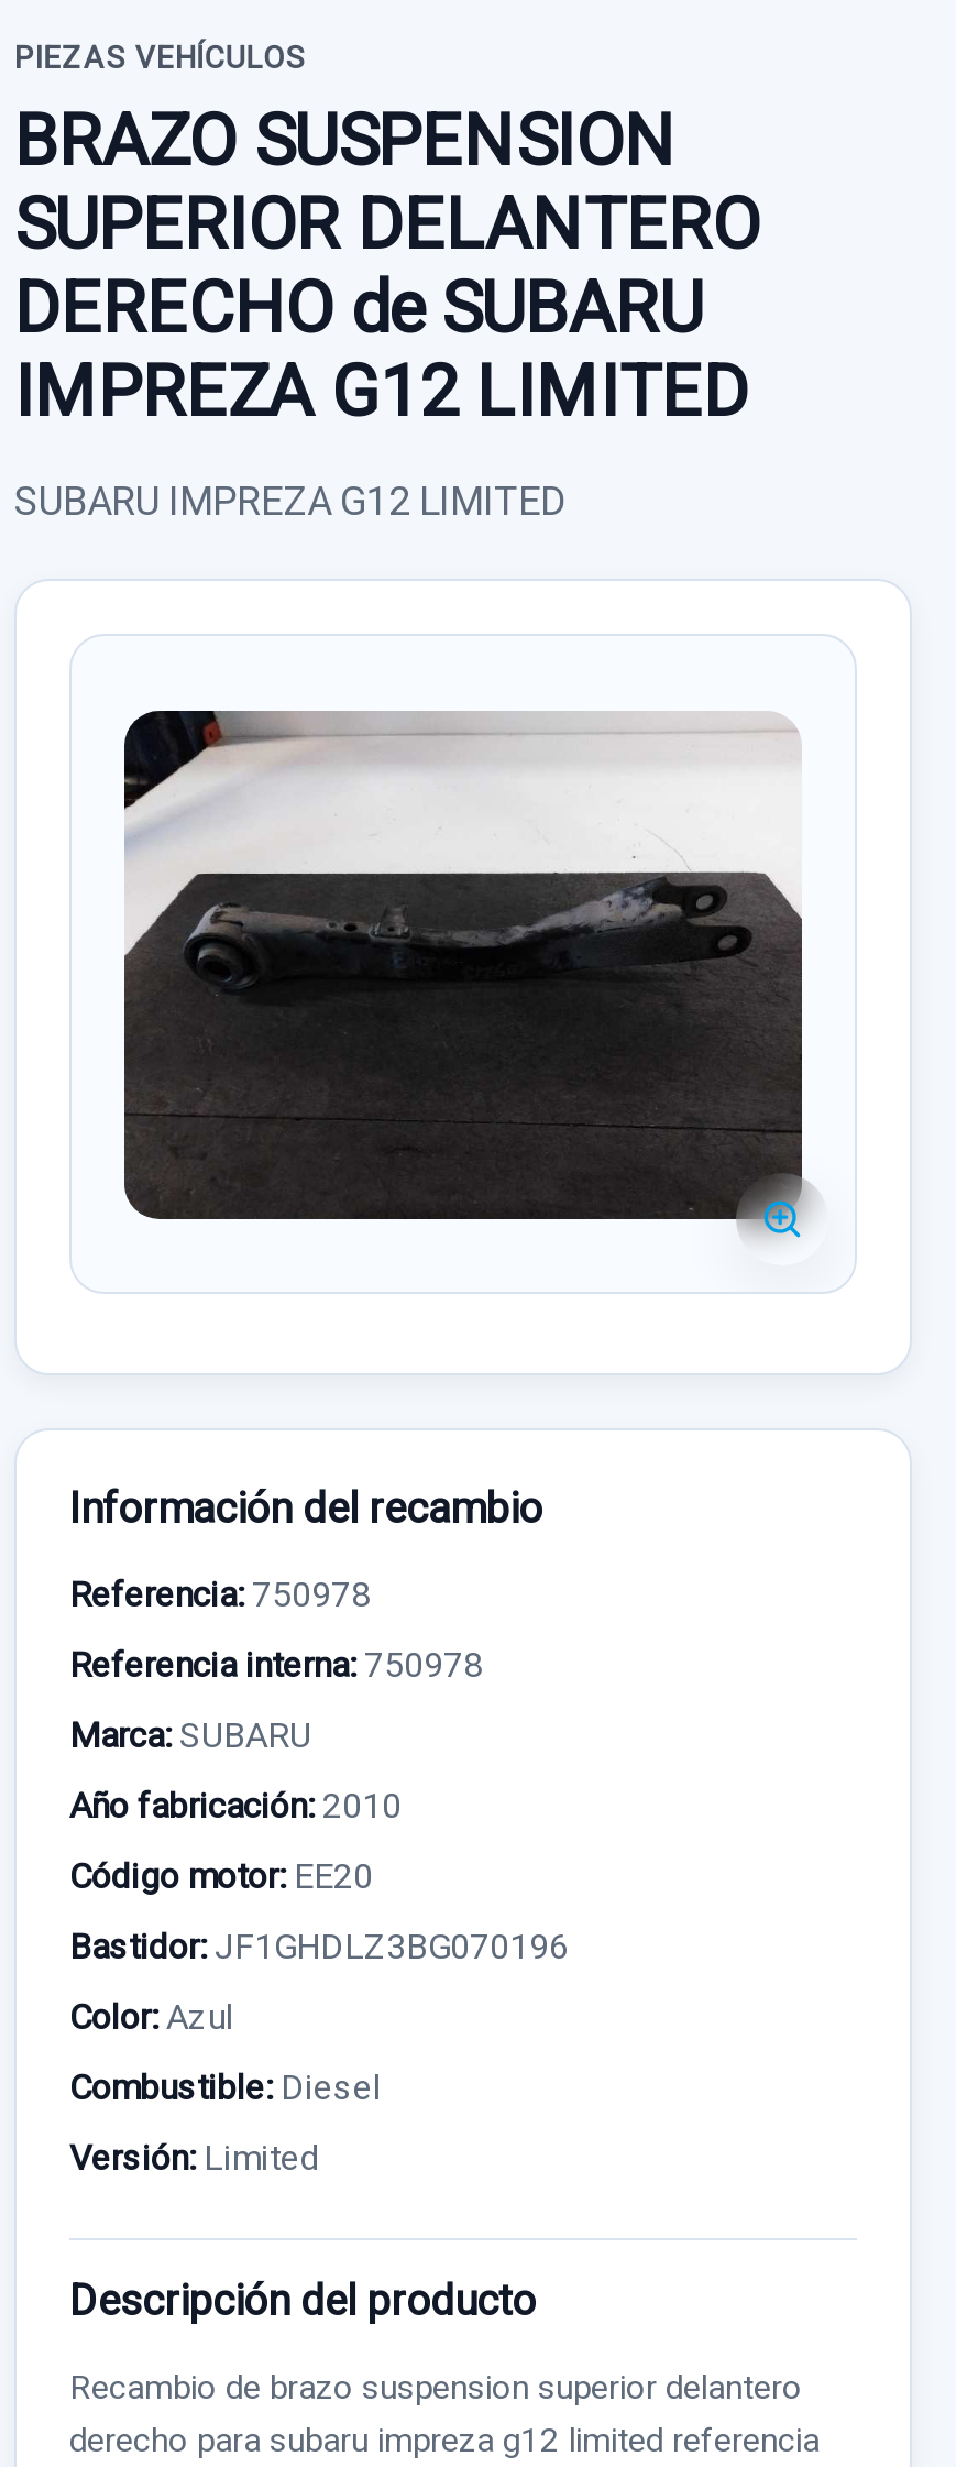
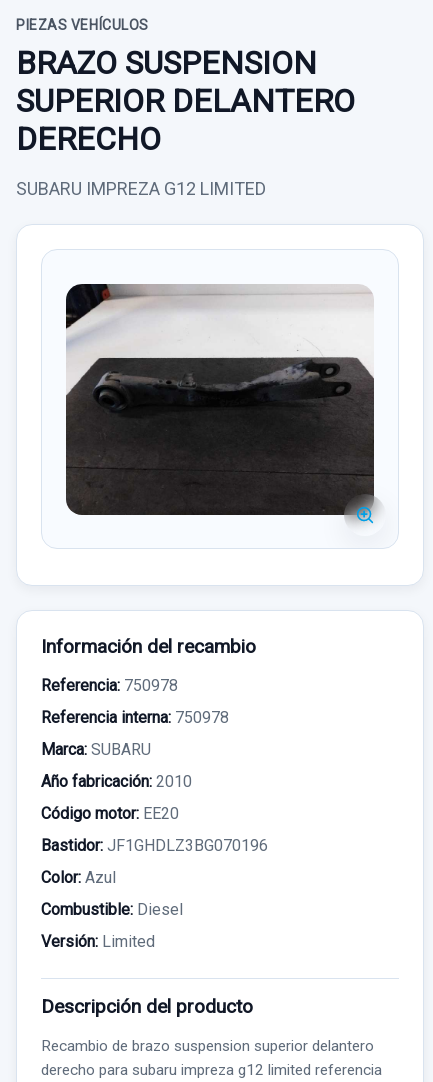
- DERECHO de SUBARU
- IMPREZA G12 LIMITED
+ DERECHO
